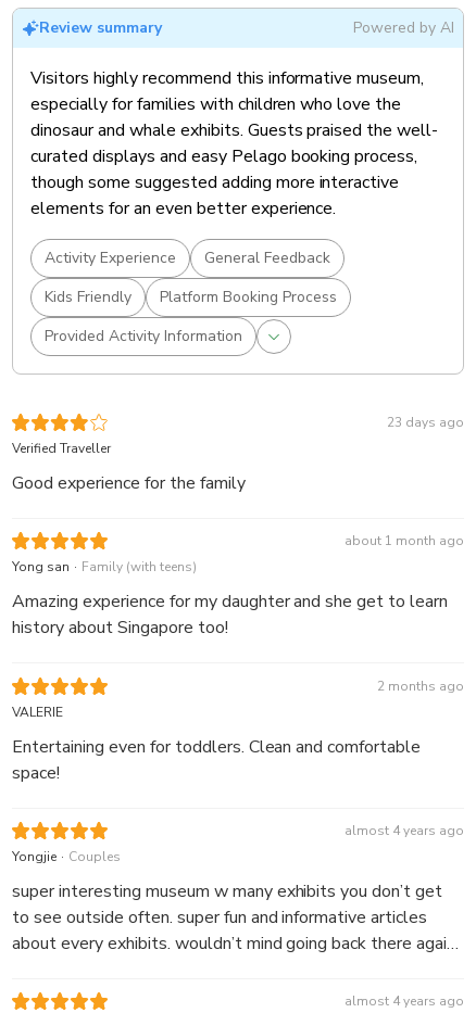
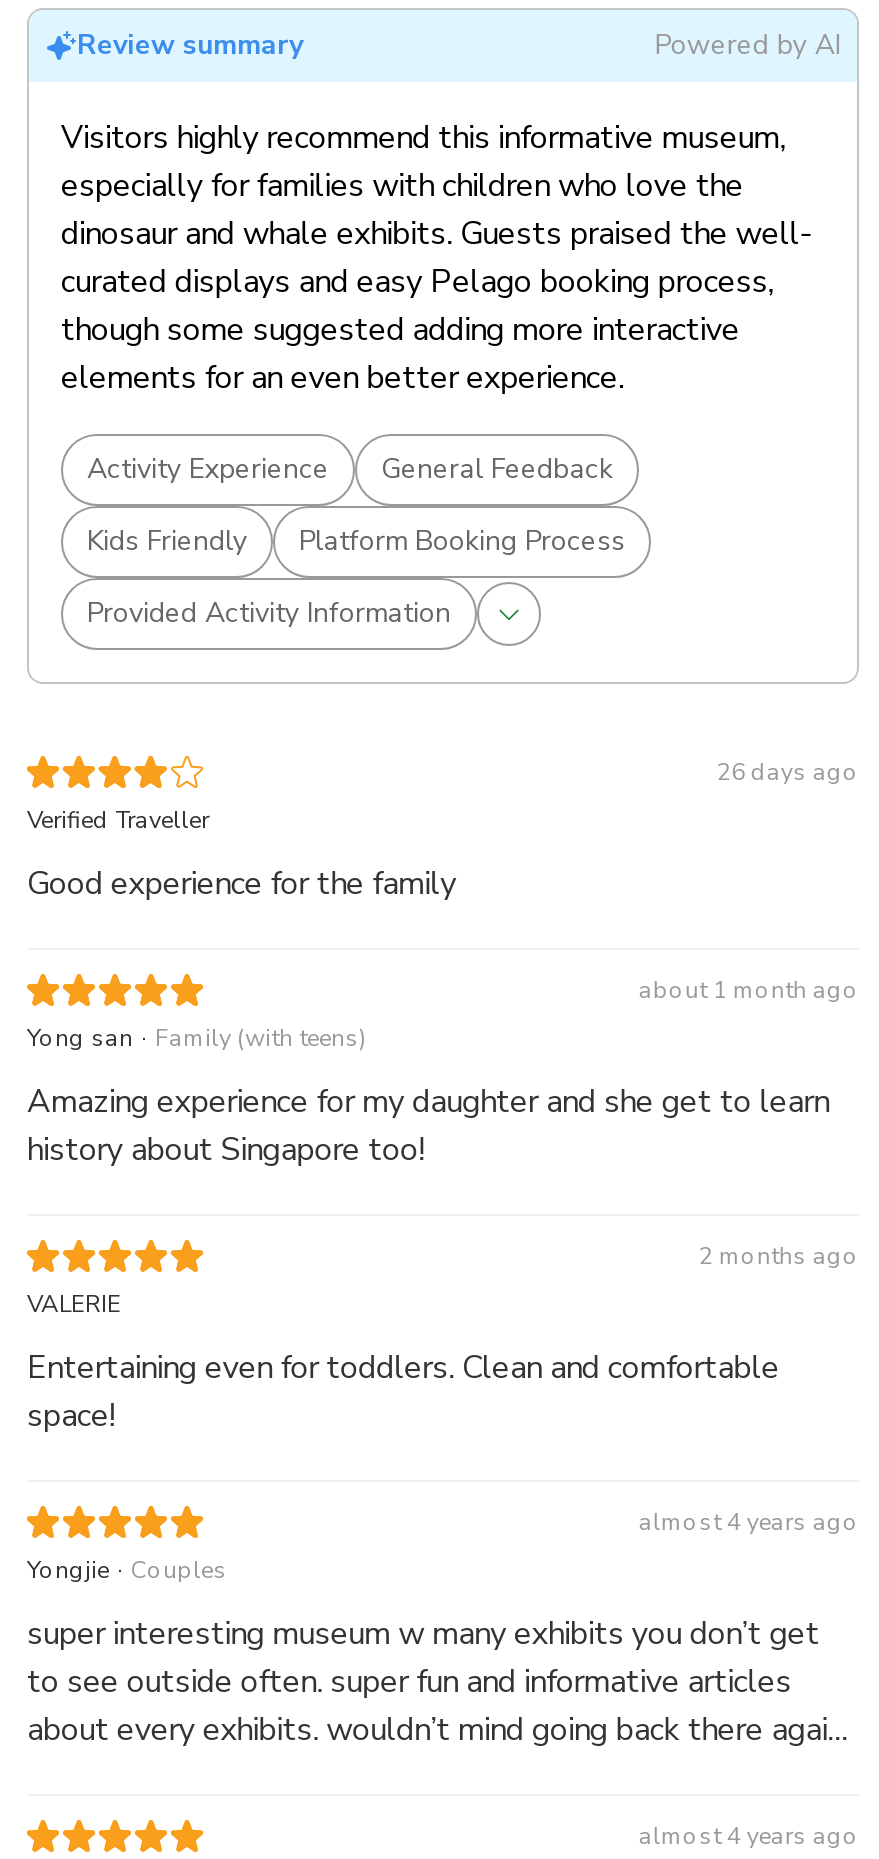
- 23 days ago
+ 26 days ago
